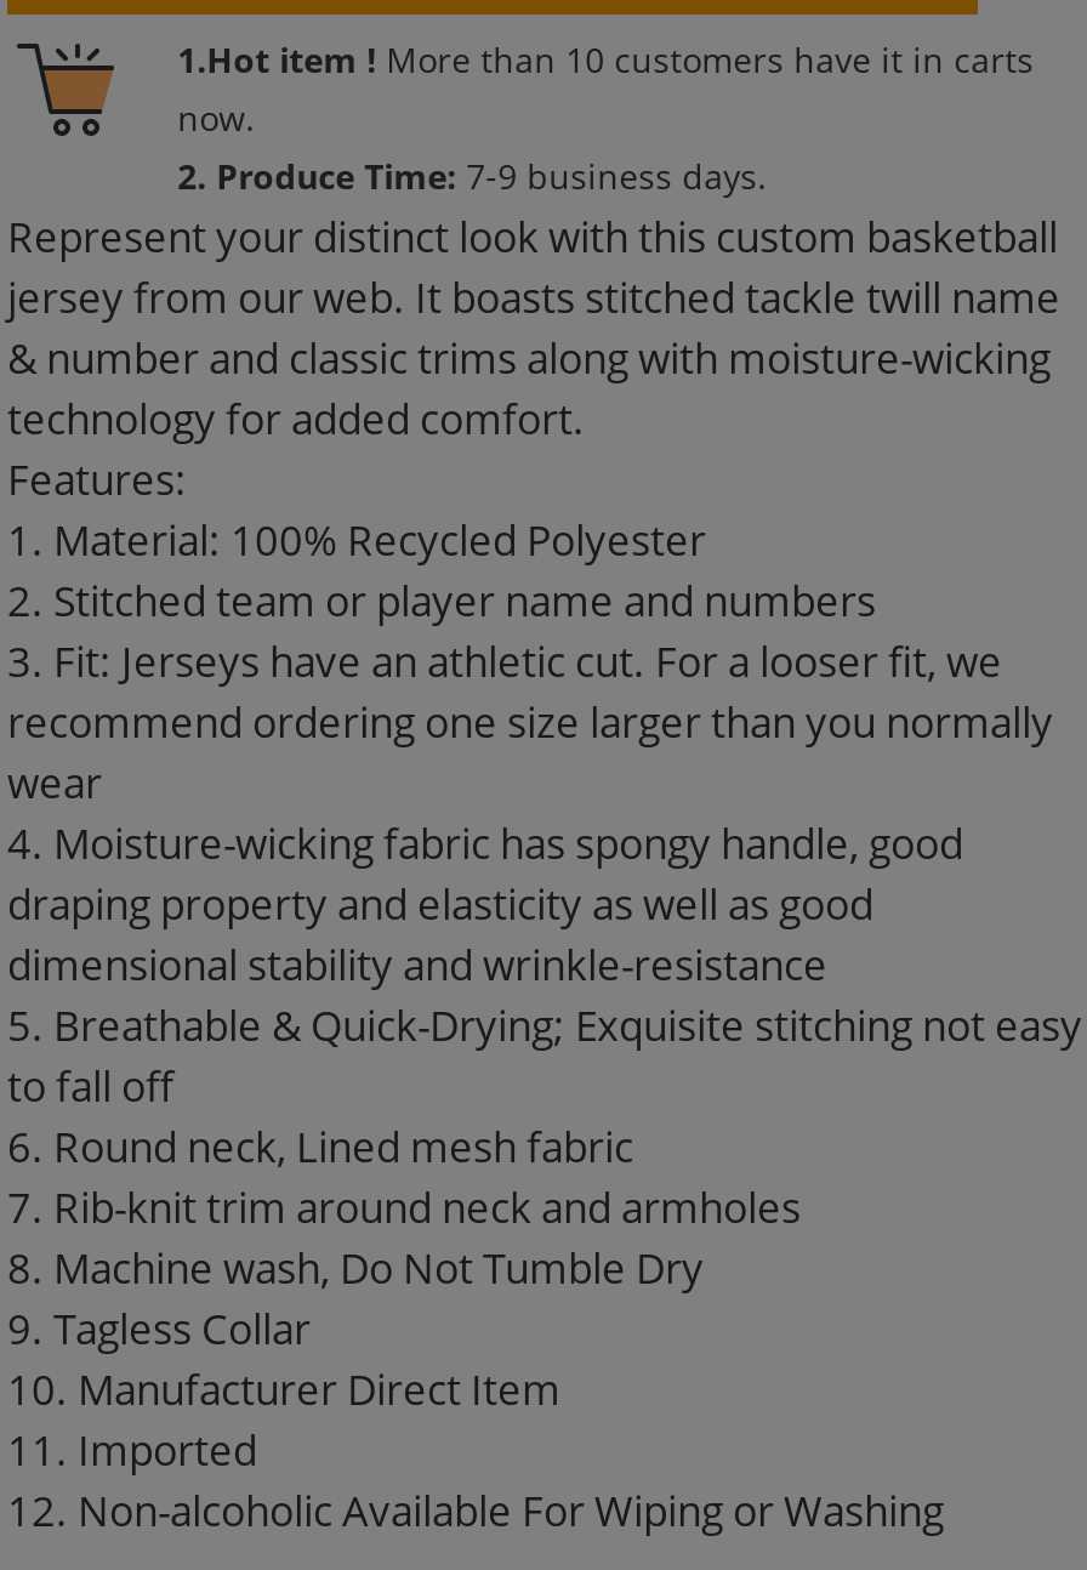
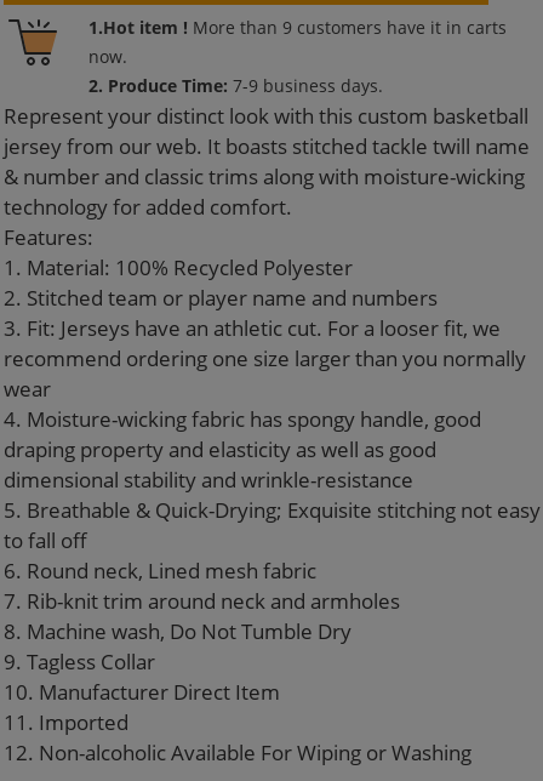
- 1.Hot item ! More than 10 customers have it in carts
+ 1.Hot item ! More than 9 customers have it in carts
